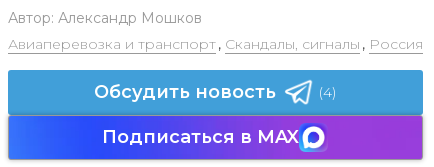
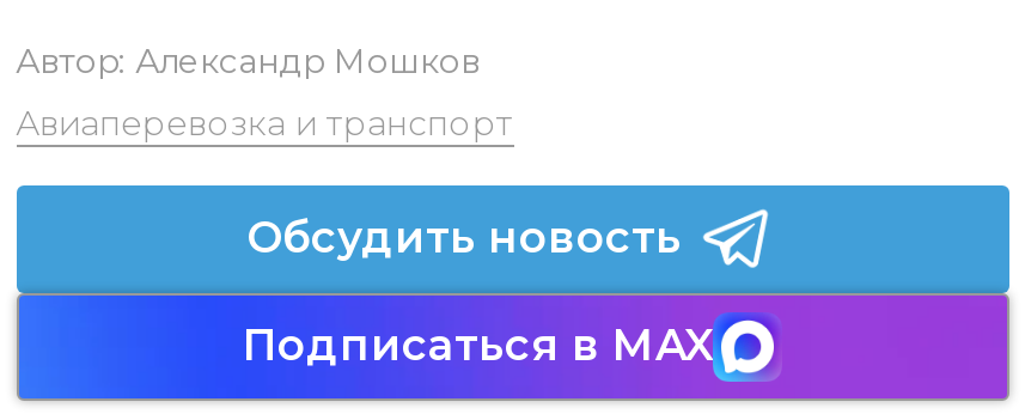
- Авиаперевозка и транспорт , Скандалы, сигналы , Россия
+ Авиаперевозка и транспорт

- (4)
